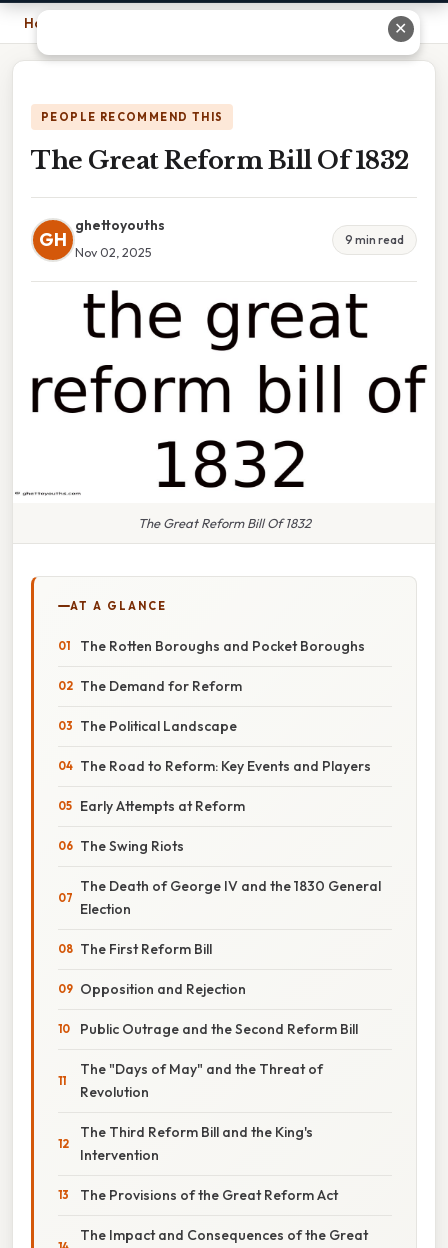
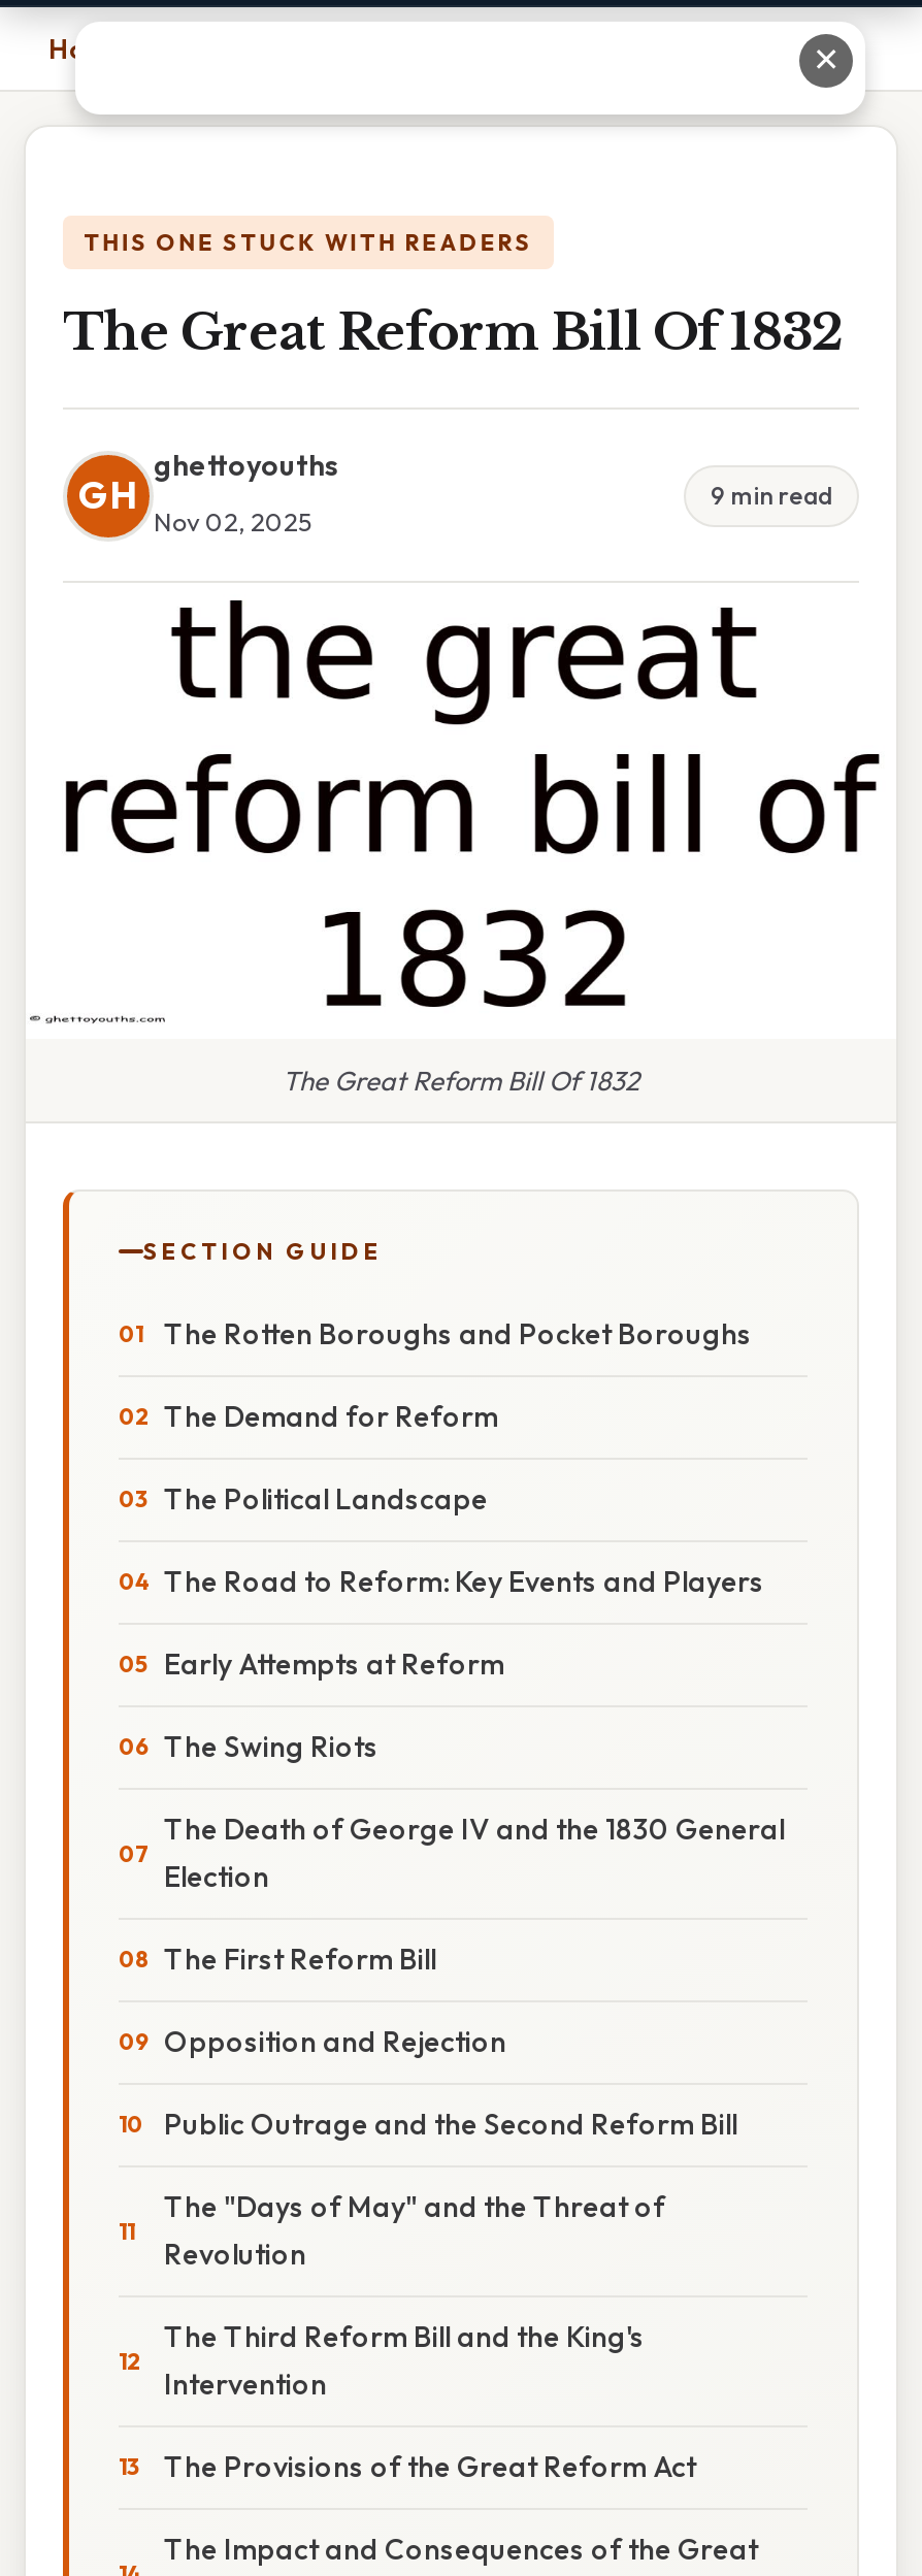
- PEOPLE RECOMMEND THIS
+ THIS ONE STUCK WITH READERS

- AT A GLANCE
+ SECTION GUIDE
